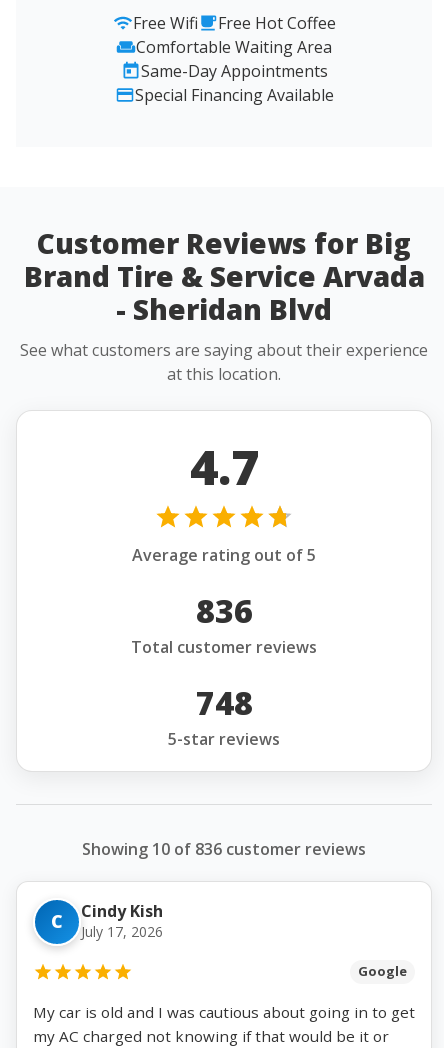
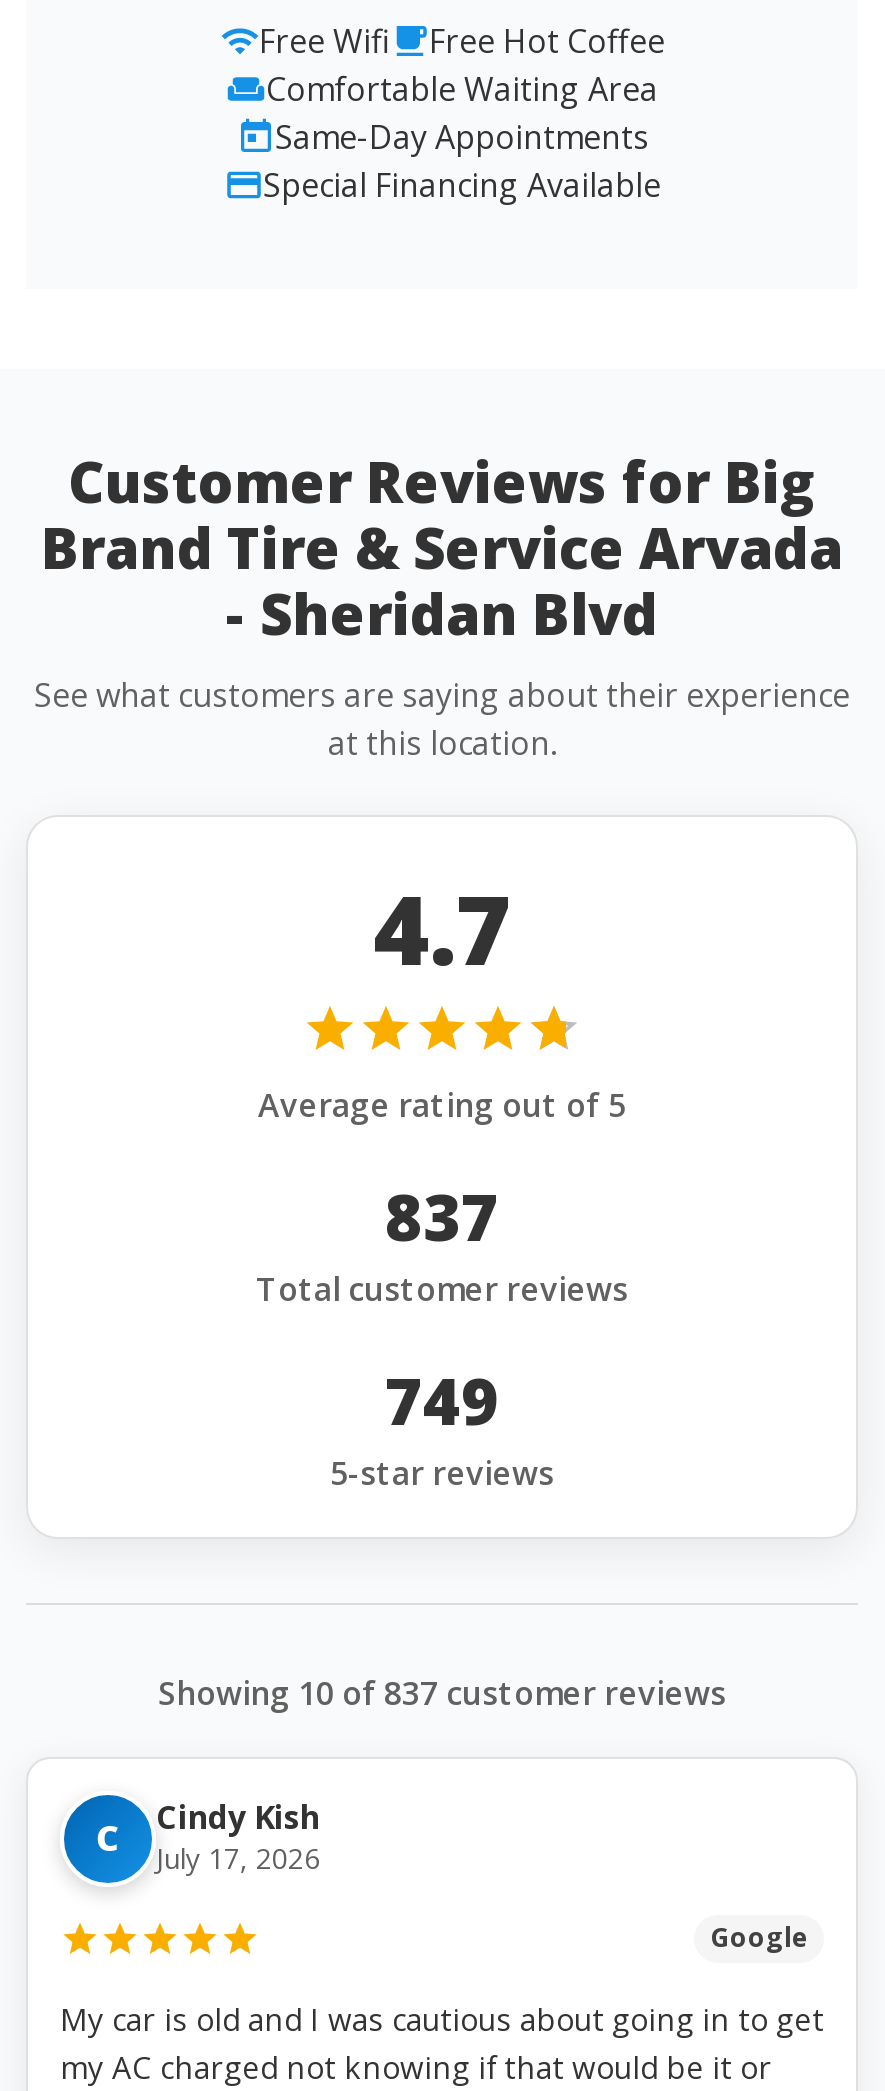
- 836
+ 837

- 748
+ 749

- Showing 10 of 836 customer reviews
+ Showing 10 of 837 customer reviews
